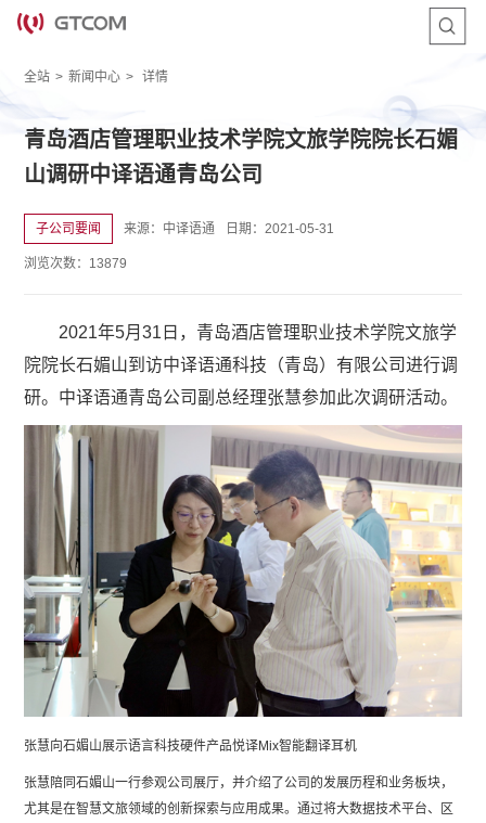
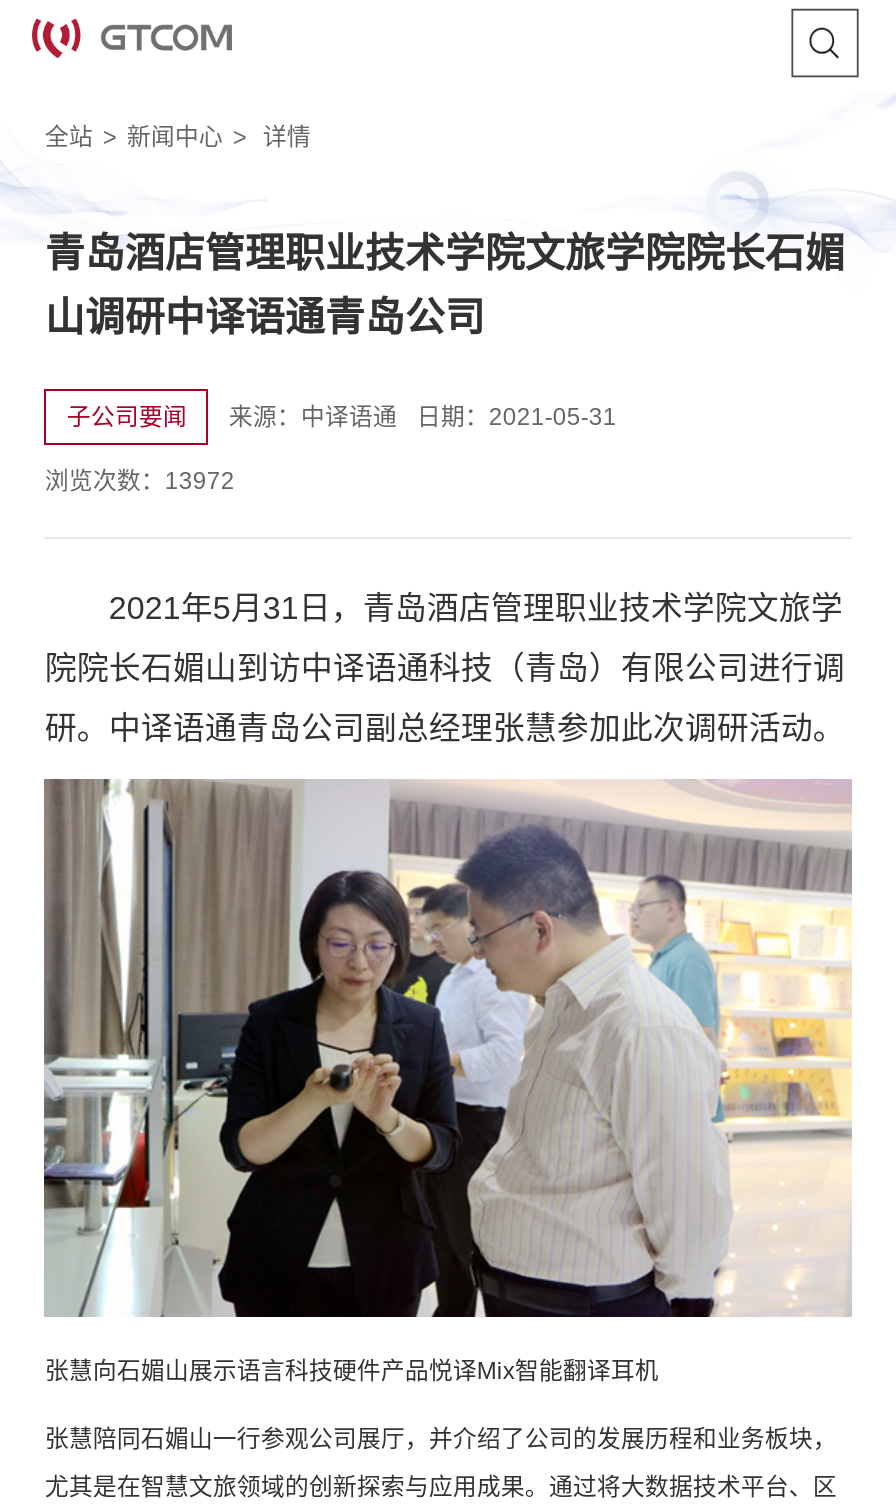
- 浏览次数：13879
+ 浏览次数：13972
